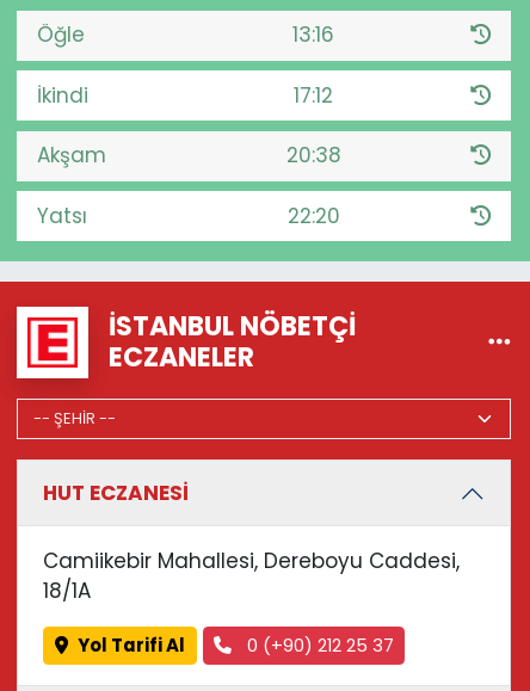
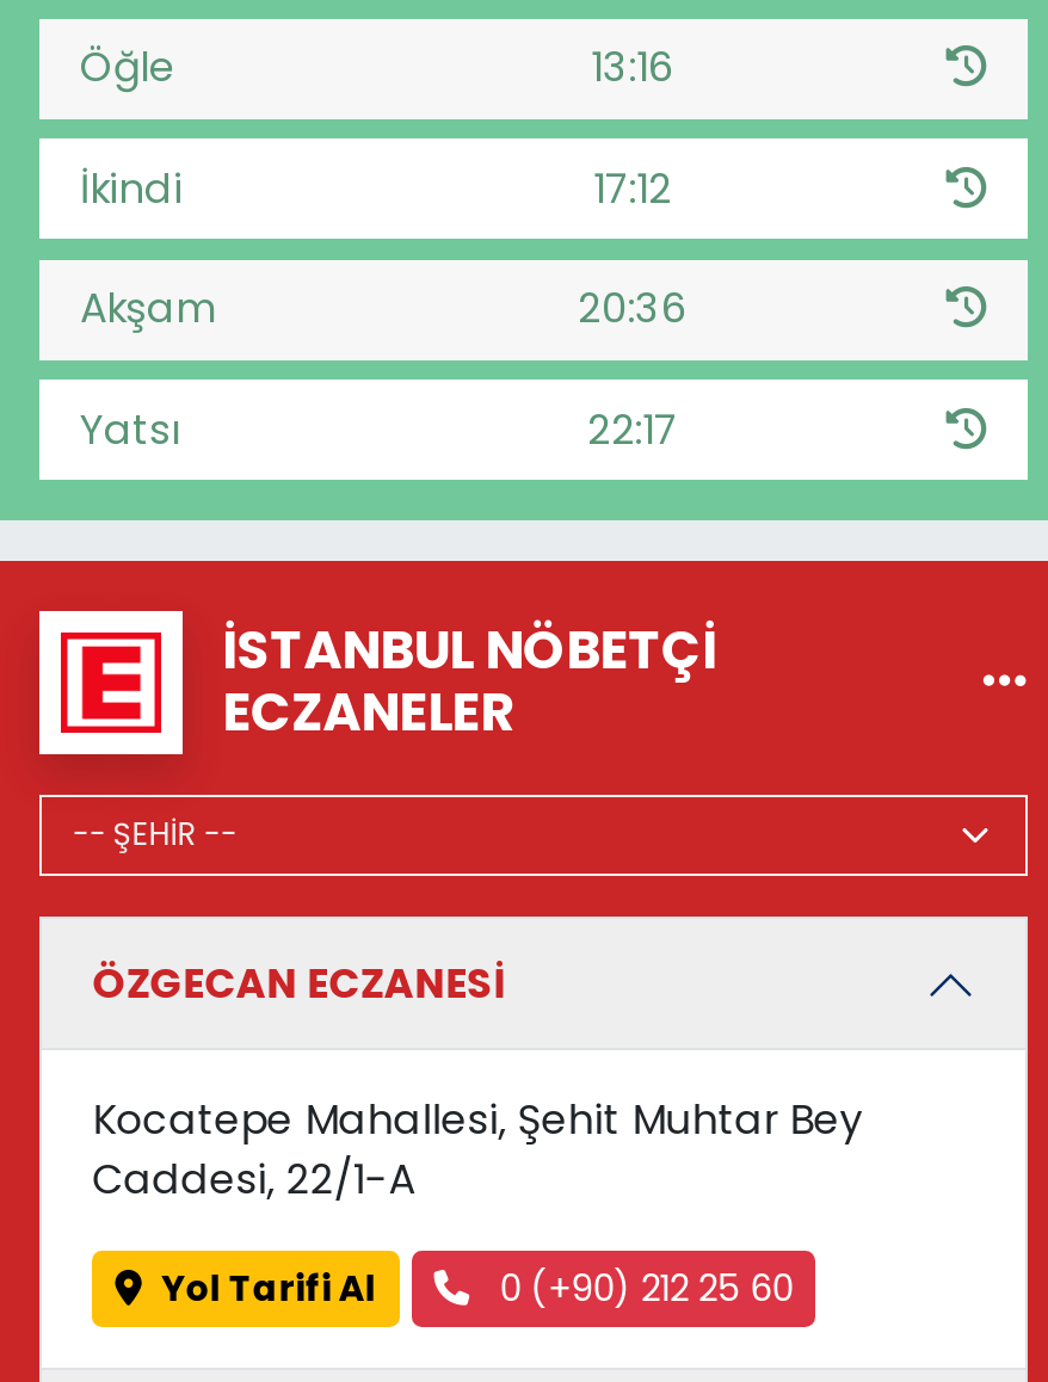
- 20:38
+ 20:36

- 22:20
+ 22:17

- HUT ECZANESİ
+ ÖZGECAN ECZANESİ

- Camiikebir Mahallesi, Dereboyu Caddesi,
- 18/1A
+ Kocatepe Mahallesi, Şehit Muhtar Bey
+ Caddesi, 22/1-A

- 0 (+90) 212 25 37
+ 0 (+90) 212 25 60
